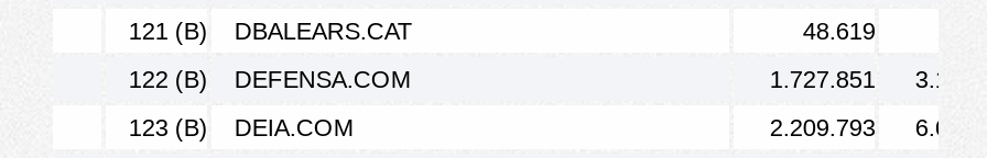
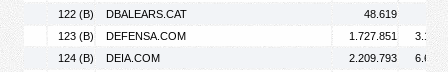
- 121 (B) DBALEARS.CAT
+ 122 (B) DBALEARS.CAT

- 122 (B) DEFENSA.COM
+ 123 (B) DEFENSA.COM

- 123 (B) DEIA.COM
+ 124 (B) DEIA.COM
